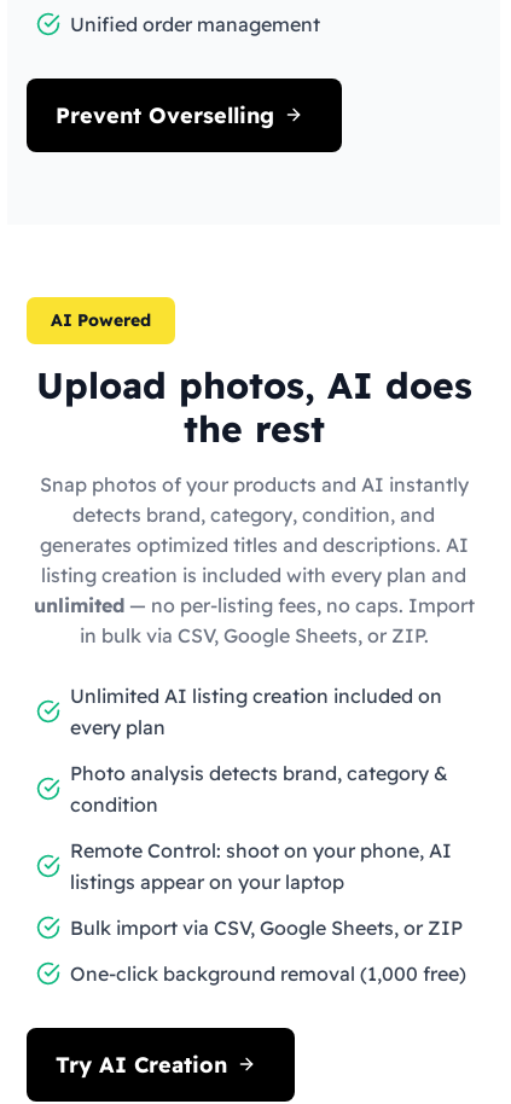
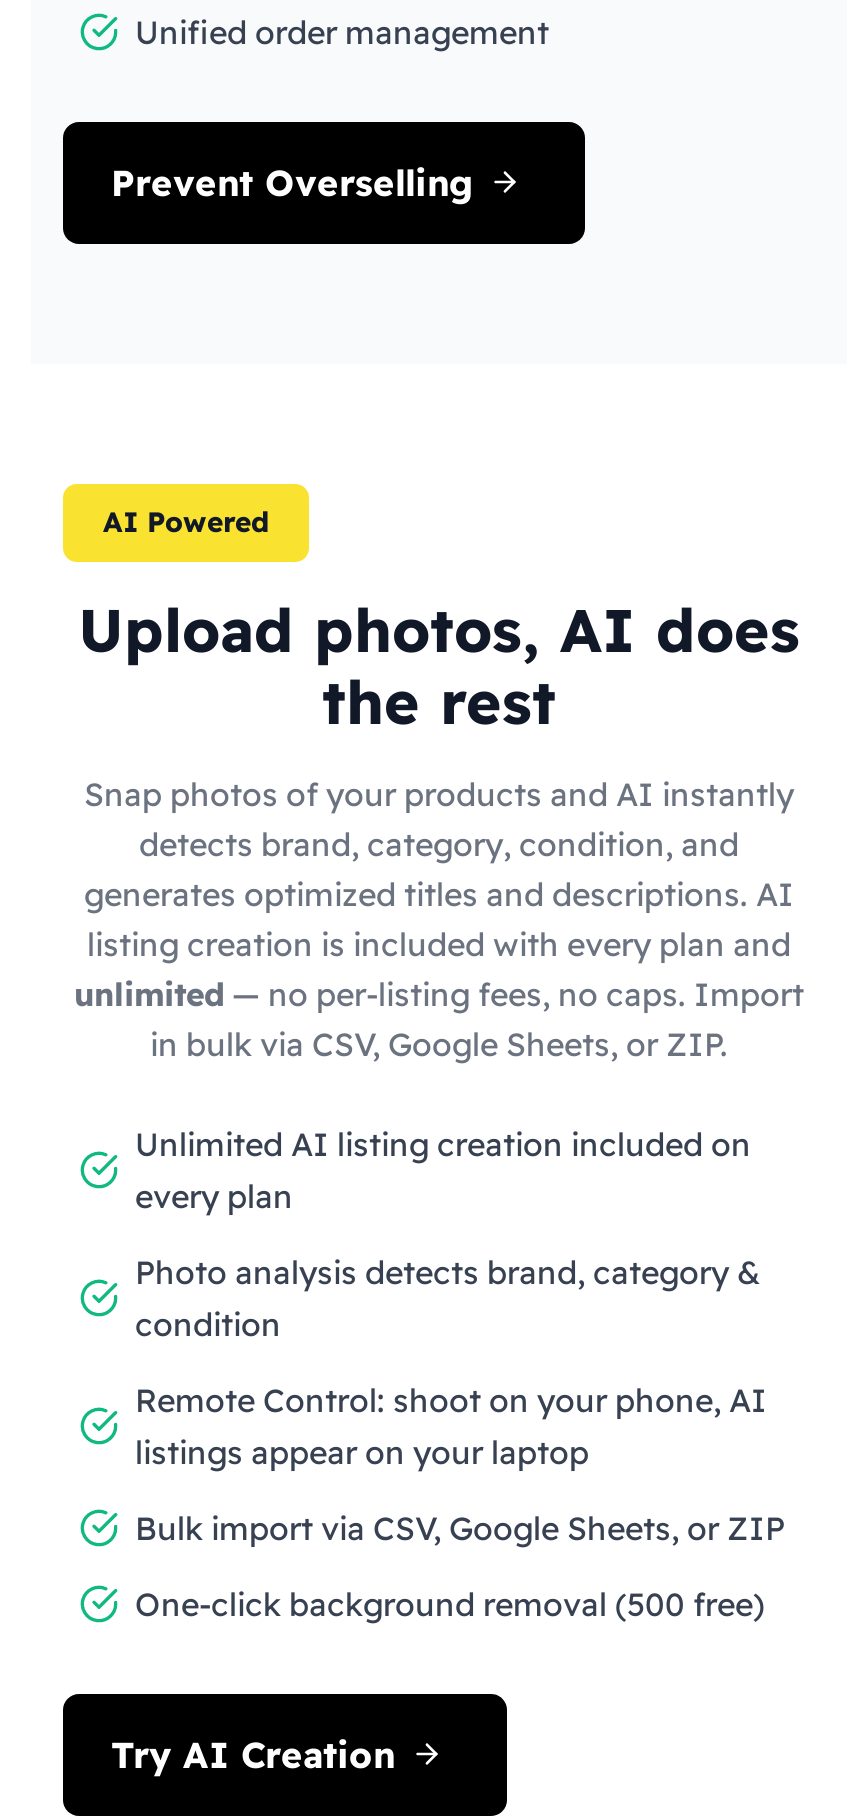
- One-click background removal (1,000 free)
+ One-click background removal (500 free)
